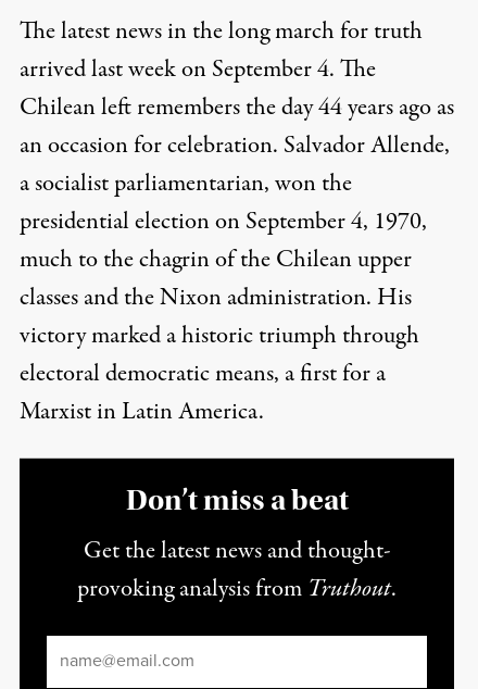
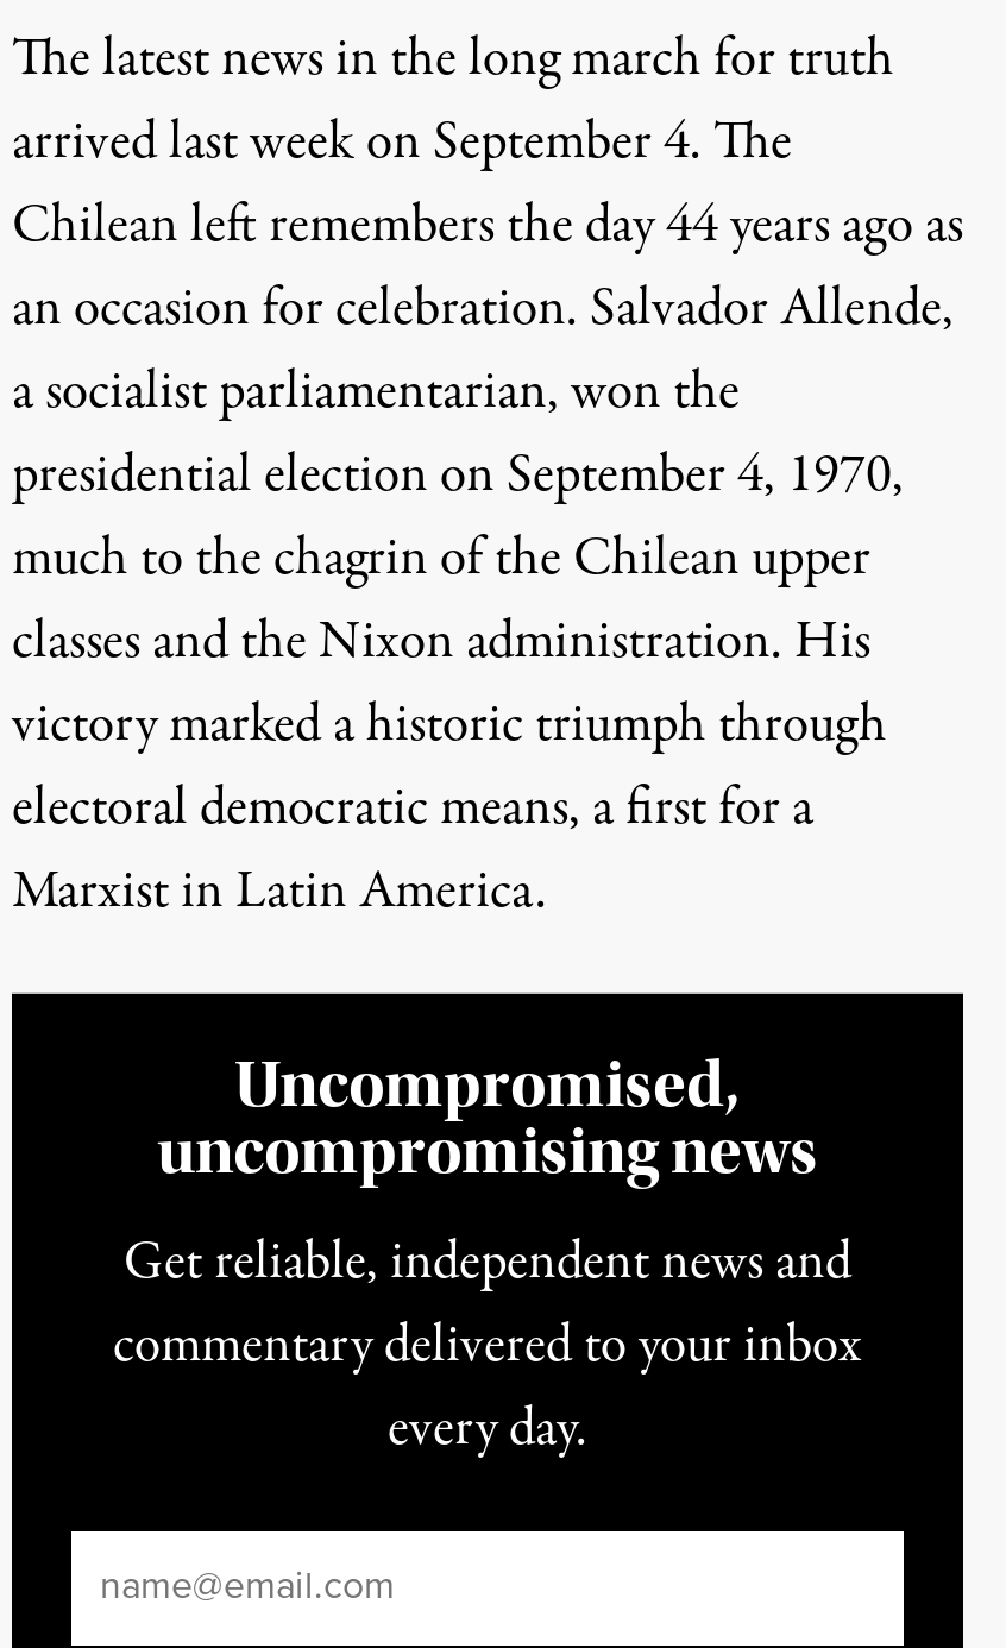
- Don’t miss a beat
+ Uncompromised,
+ uncompromising news

- Get the latest news and thought-
- provoking analysis from Truthout.
+ Get reliable, independent news and
+ commentary delivered to your inbox
+ every day.
